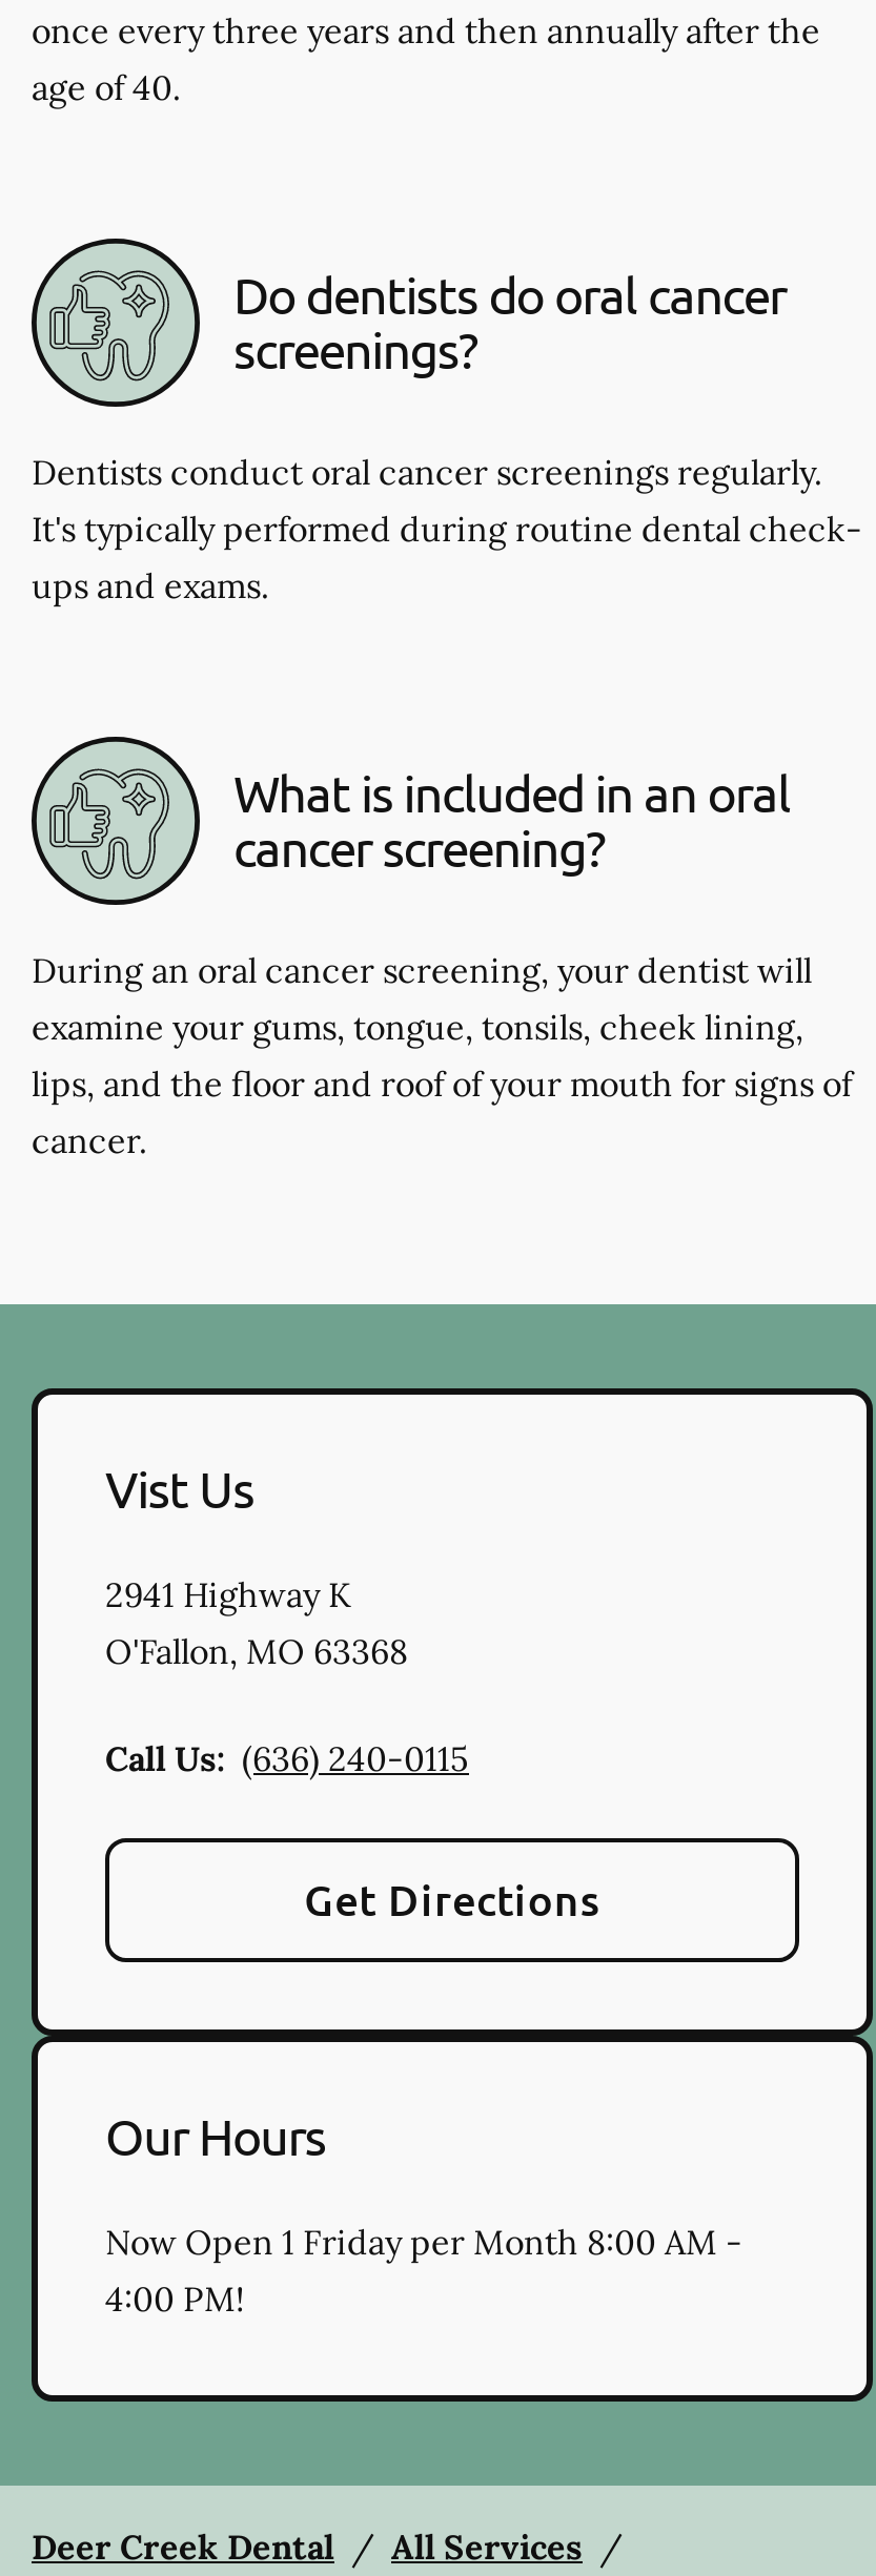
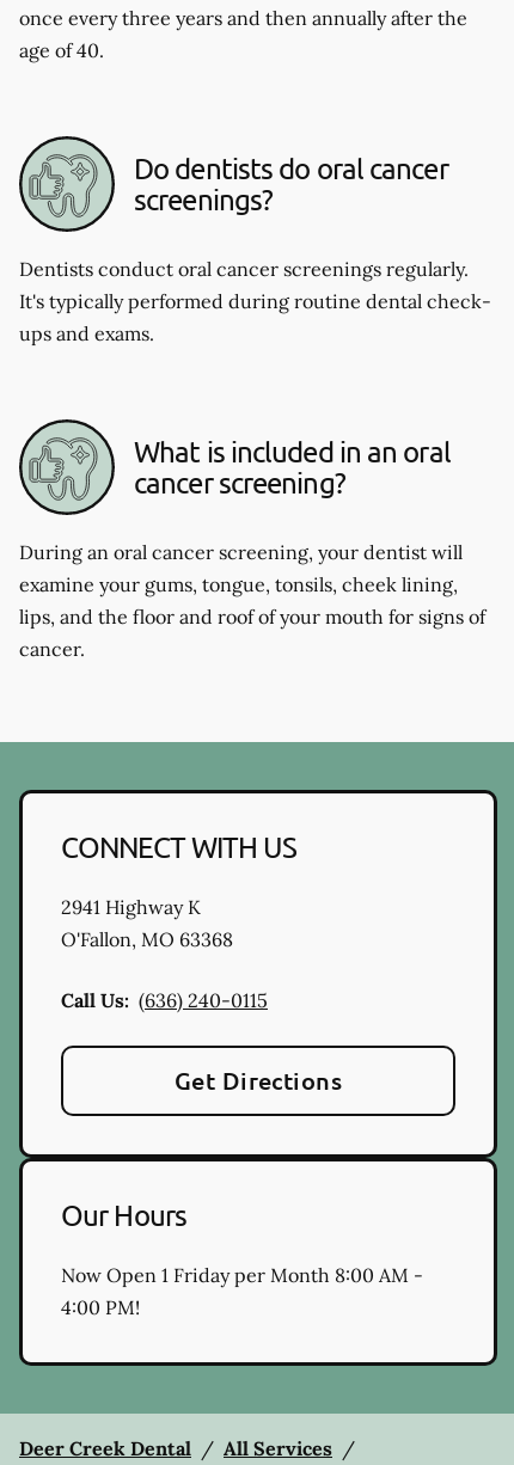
- Vist Us
+ CONNECT WITH US
